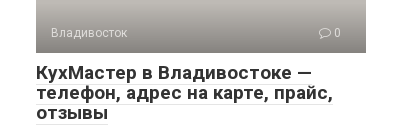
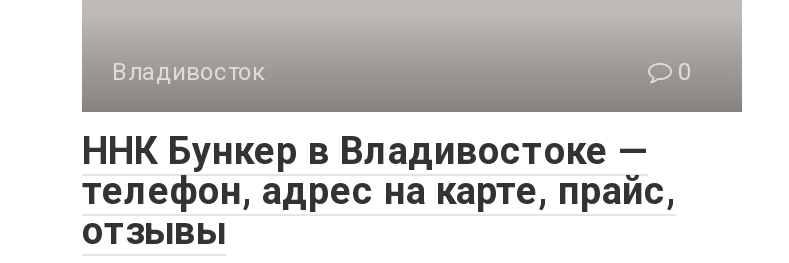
- КухМастер в Владивостоке —
+ ННК Бункер в Владивостоке —
